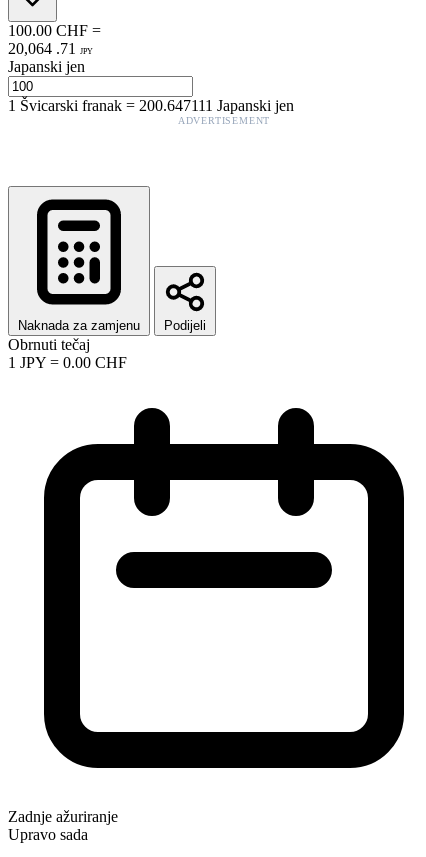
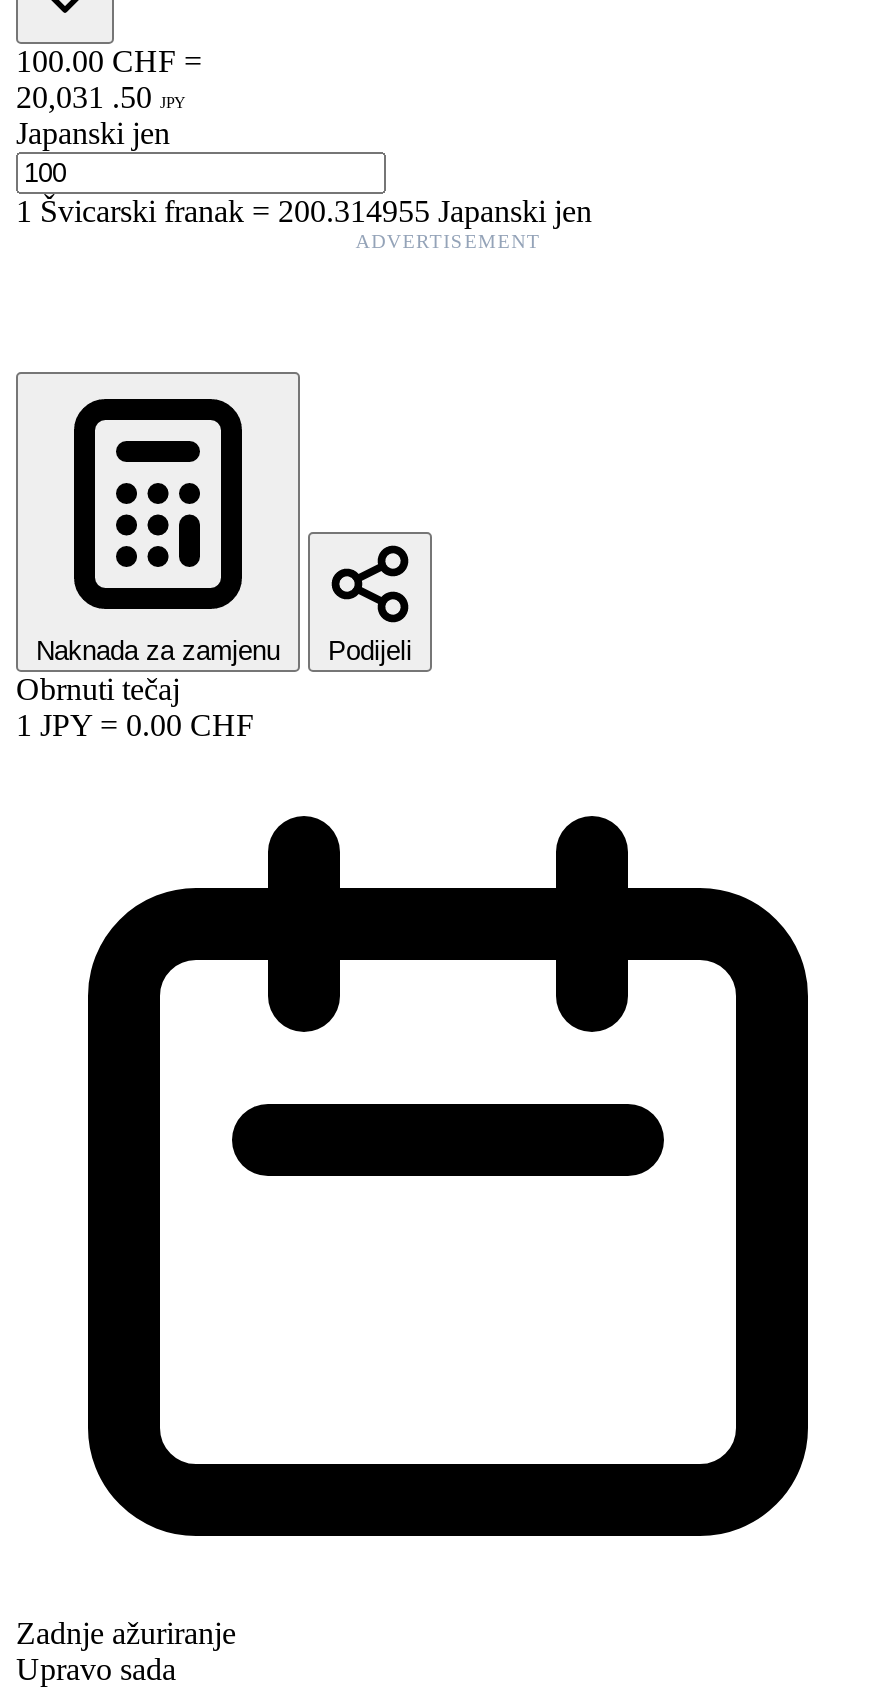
- 20,064 . 71 JPY
+ 20,031 . 50 JPY

- 1Švicarski franak=200.647111 Japanski jen
+ 1Švicarski franak=200.314955 Japanski jen
